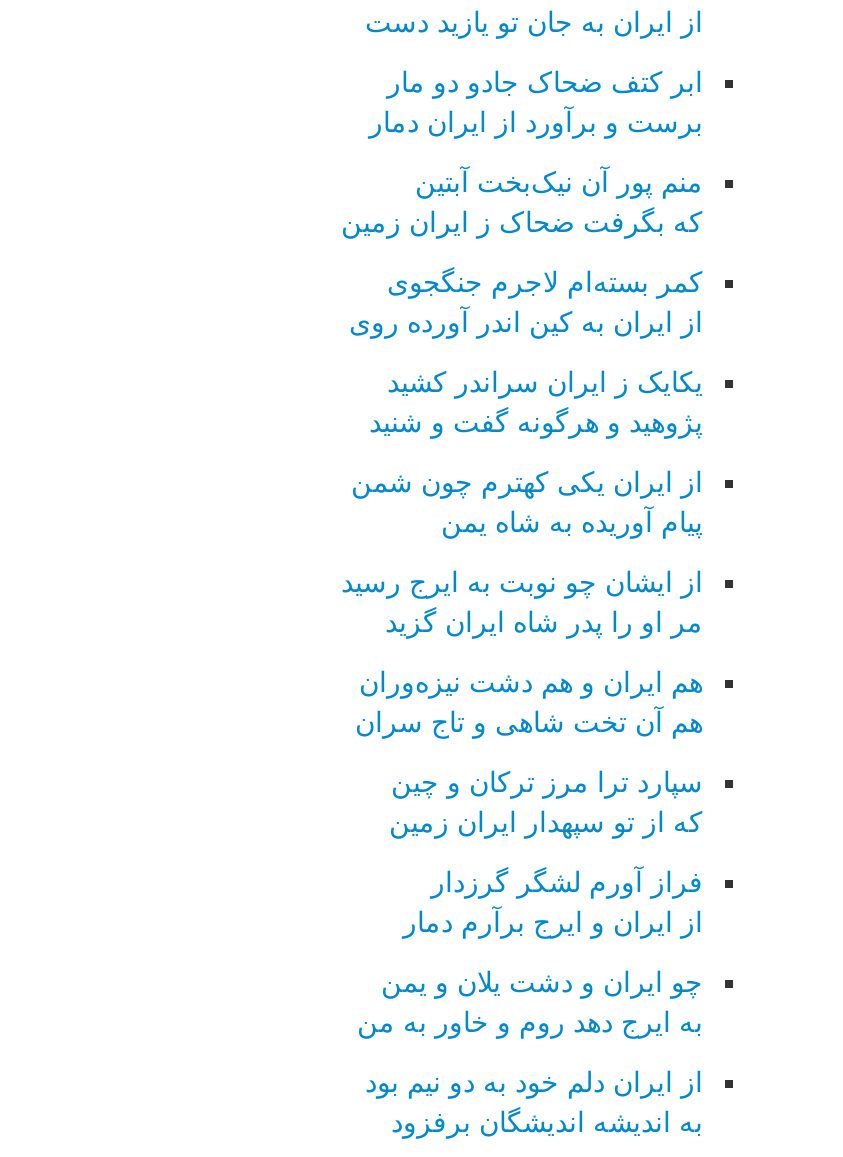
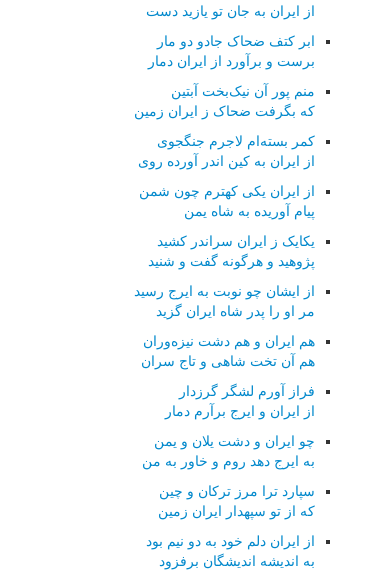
moved down: یکایک ز ایران سراندر کشید | پژوهید و هرگونه گفت و شنید

moved up: از ایران یکی کهترم چون شمن | پیام آوریده به شاه یمن

moved down: سپارد ترا مرز ترکان و چین | که از تو سپهدار ایران زمین

moved up: فراز آورم لشگر گرزدار | از ایران و ایرج برآرم دمار | چو ایران و دشت یلان و یمن | به ایرج دهد روم و خاور به من
